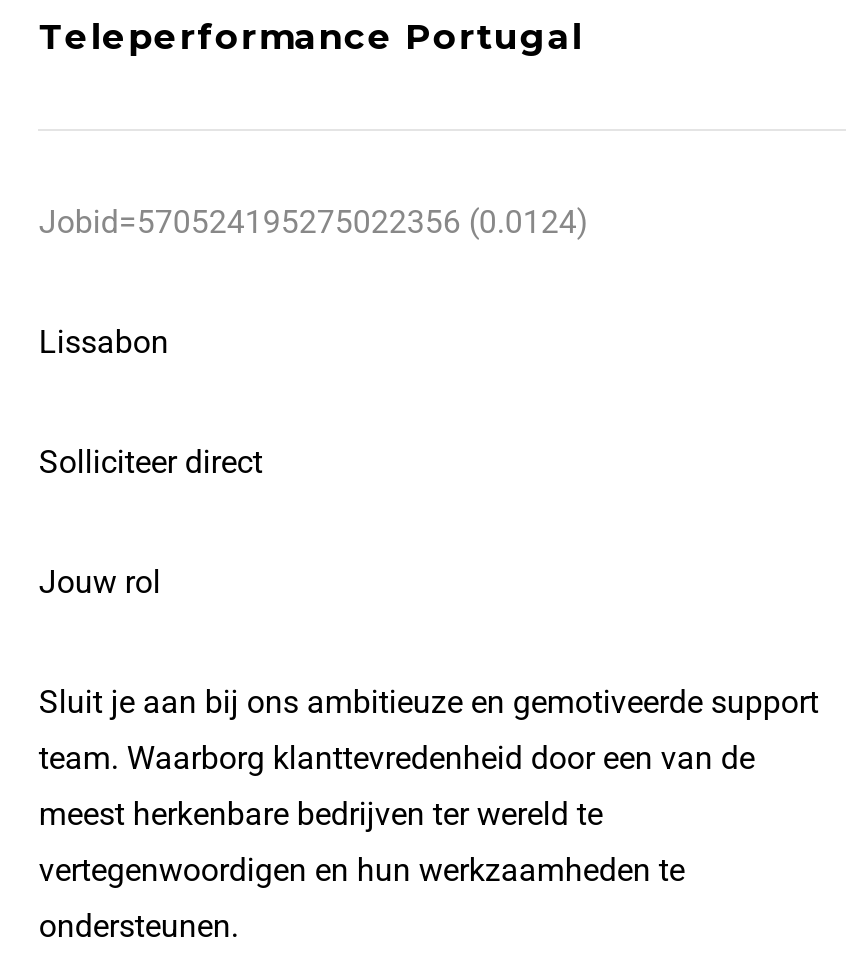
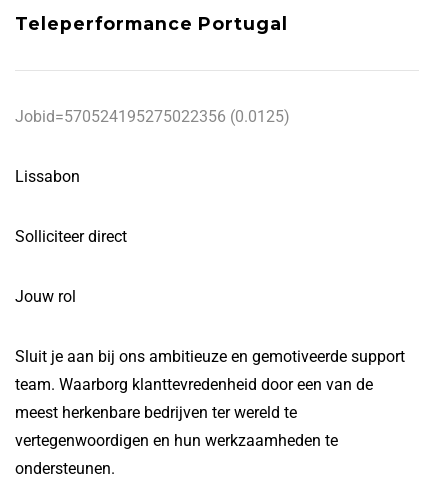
- Jobid=570524195275022356 (0.0124)
+ Jobid=570524195275022356 (0.0125)
